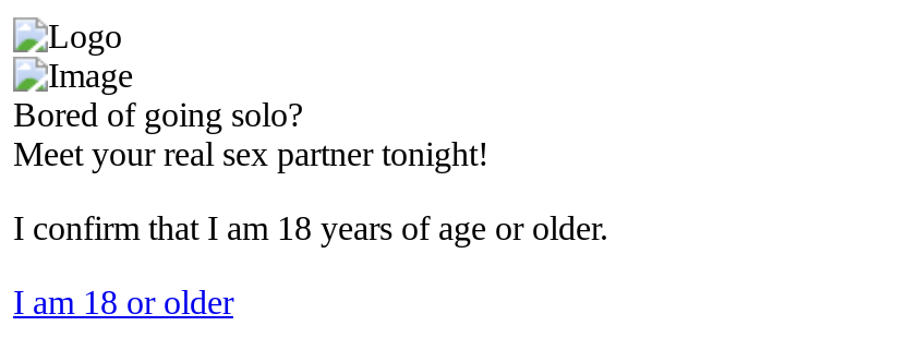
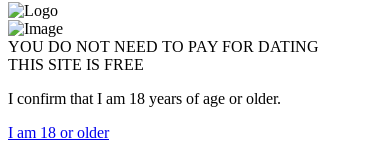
- Bored of going solo?
- Meet your real sex partner tonight!
+ YOU DO NOT NEED TO PAY FOR DATING
+ THIS SITE IS FREE
